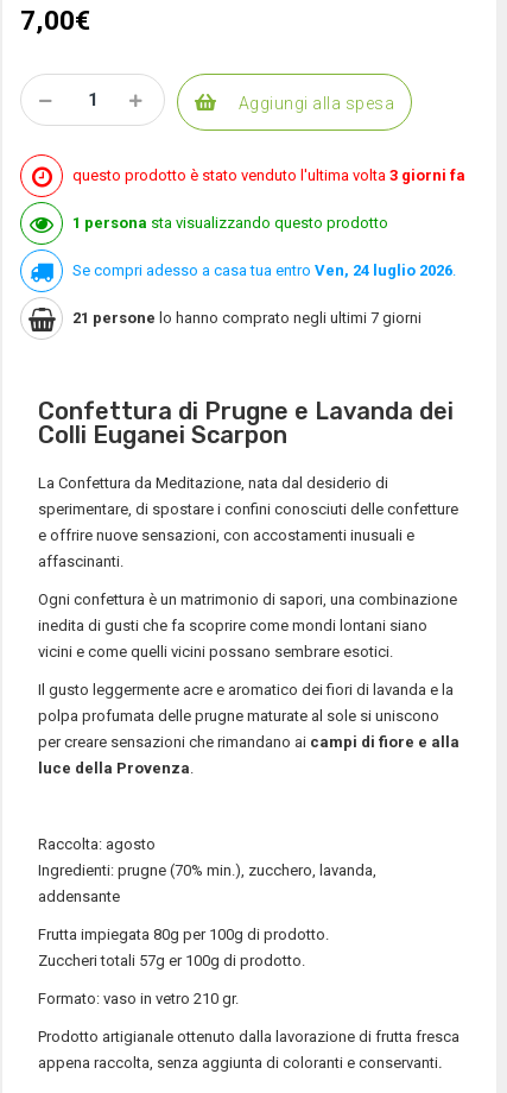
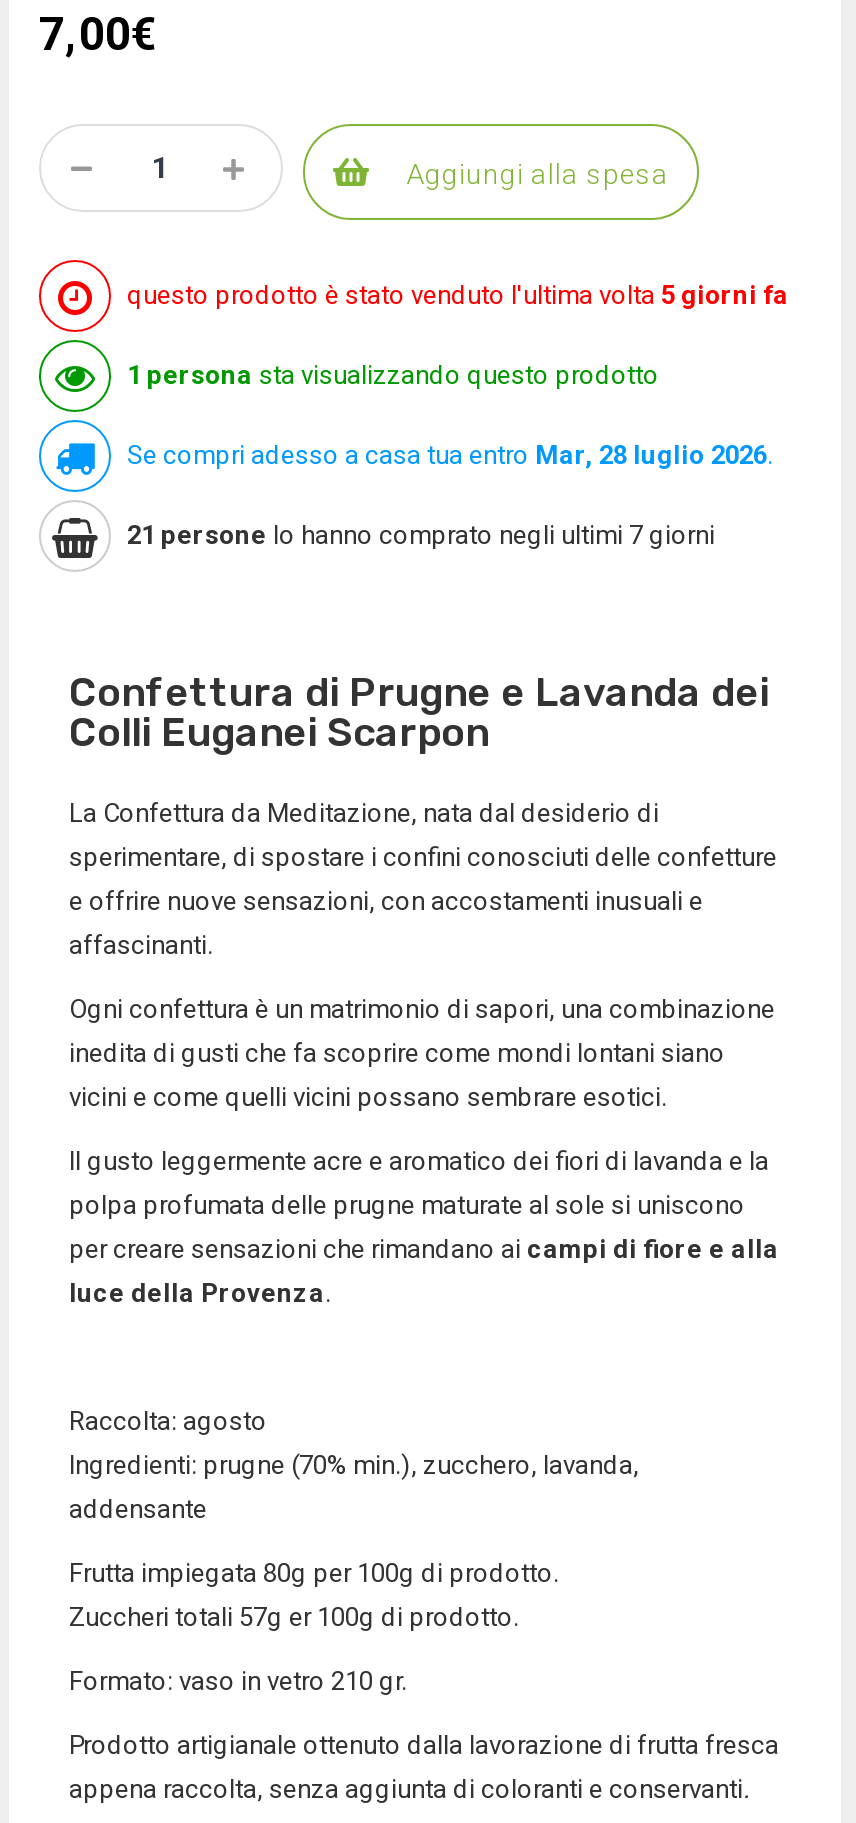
- questo prodotto è stato venduto l'ultima volta 3 giorni fa
+ questo prodotto è stato venduto l'ultima volta 5 giorni fa

- Se compri adesso a casa tua entro Ven, 24 luglio 2026.
+ Se compri adesso a casa tua entro Mar, 28 luglio 2026.
